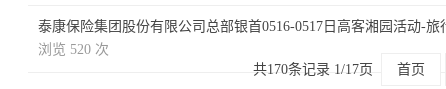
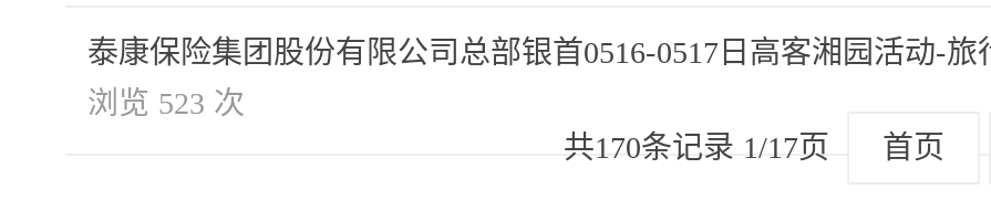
- 浏览 520 次
+ 浏览 523 次
